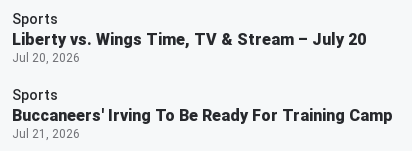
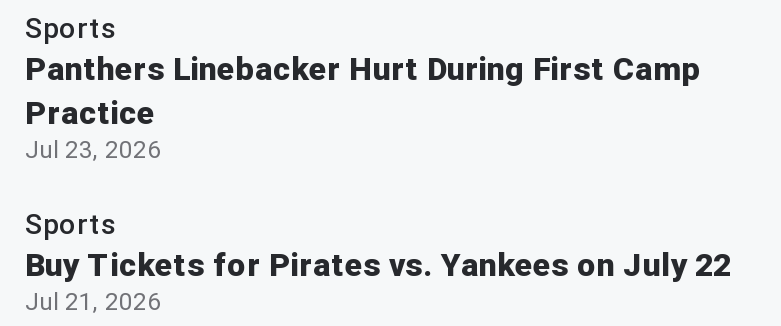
- Liberty vs. Wings Time, TV & Stream – July 20
- Jul 20, 2026
+ Panthers Linebacker Hurt During First Camp
+ Practice
+ Jul 23, 2026

- Buccaneers' Irving To Be Ready For Training Camp
+ Buy Tickets for Pirates vs. Yankees on July 22
